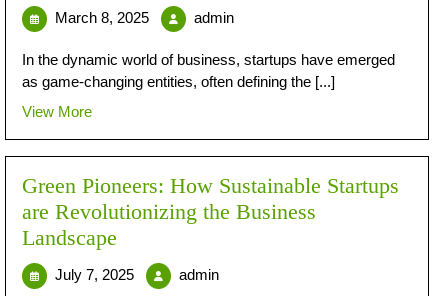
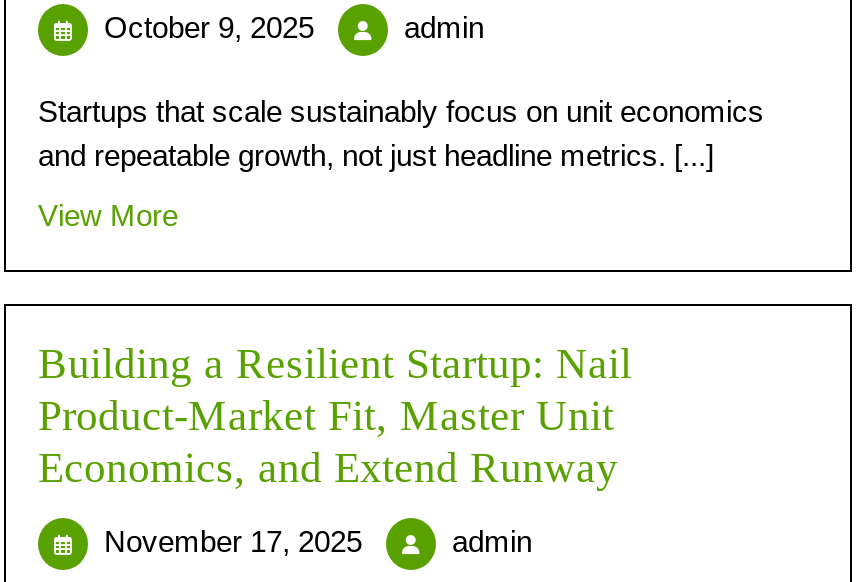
- March 8, 2025
+ October 9, 2025

- In the dynamic world of business, startups have emerged
- as game-changing entities, often defining the [...]
+ Startups that scale sustainably focus on unit economics
+ and repeatable growth, not just headline metrics. [...]

- Green Pioneers: How Sustainable Startups
- are Revolutionizing the Business
- Landscape
+ Building a Resilient Startup: Nail
+ Product‑Market Fit, Master Unit
+ Economics, and Extend Runway

- July 7, 2025
+ November 17, 2025
